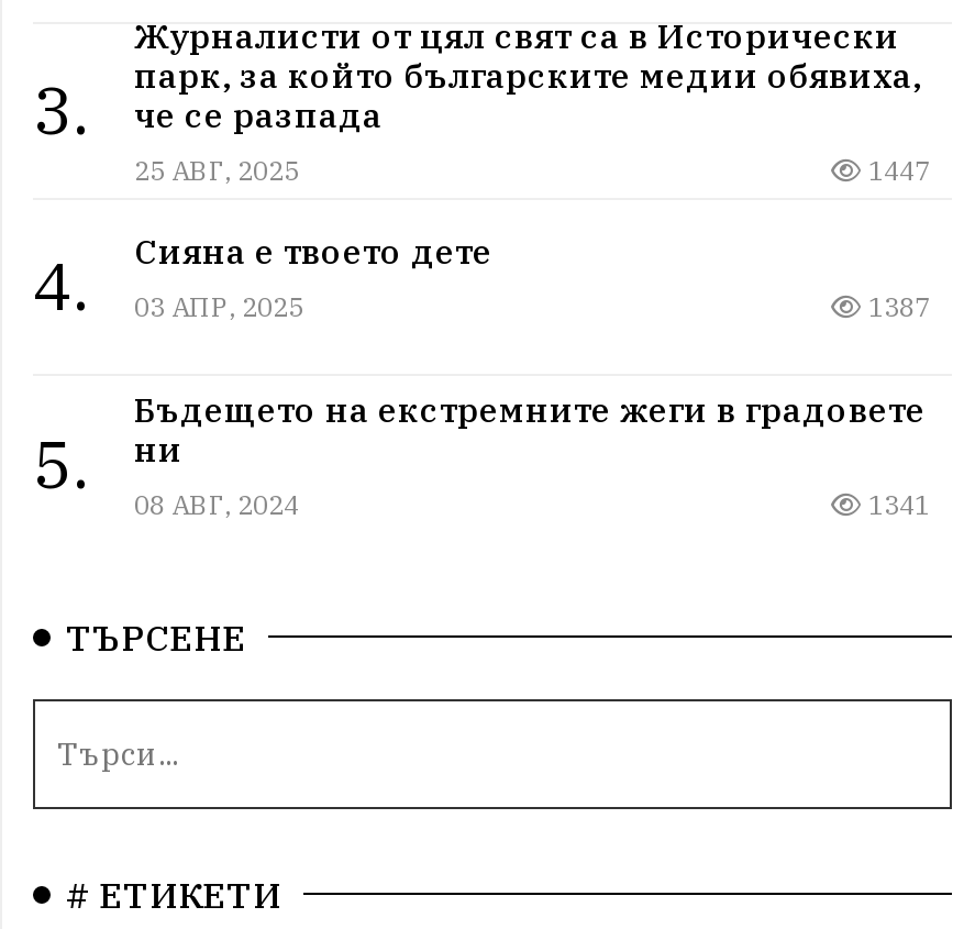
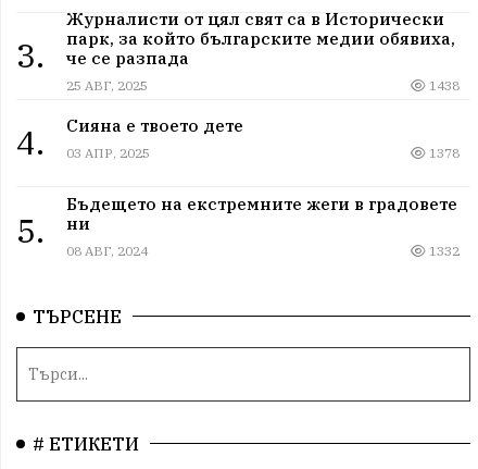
- 1447
+ 1438

- 1387
+ 1378

- 1341
+ 1332
